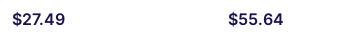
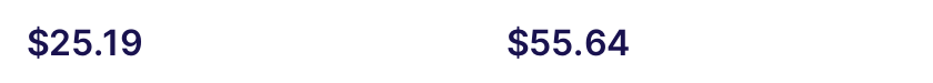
- $27.49
+ $25.19
